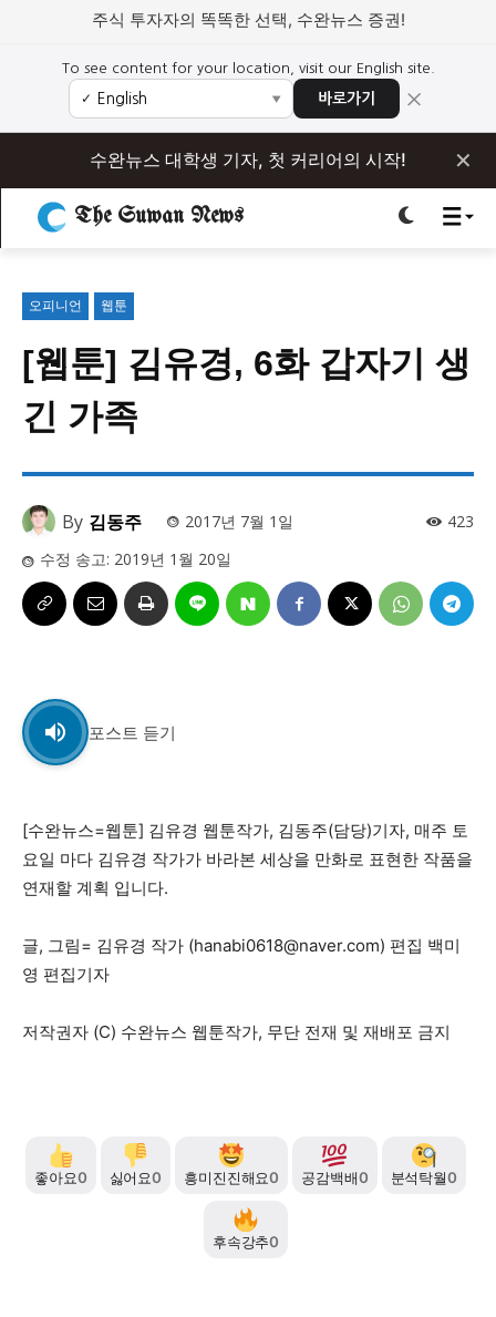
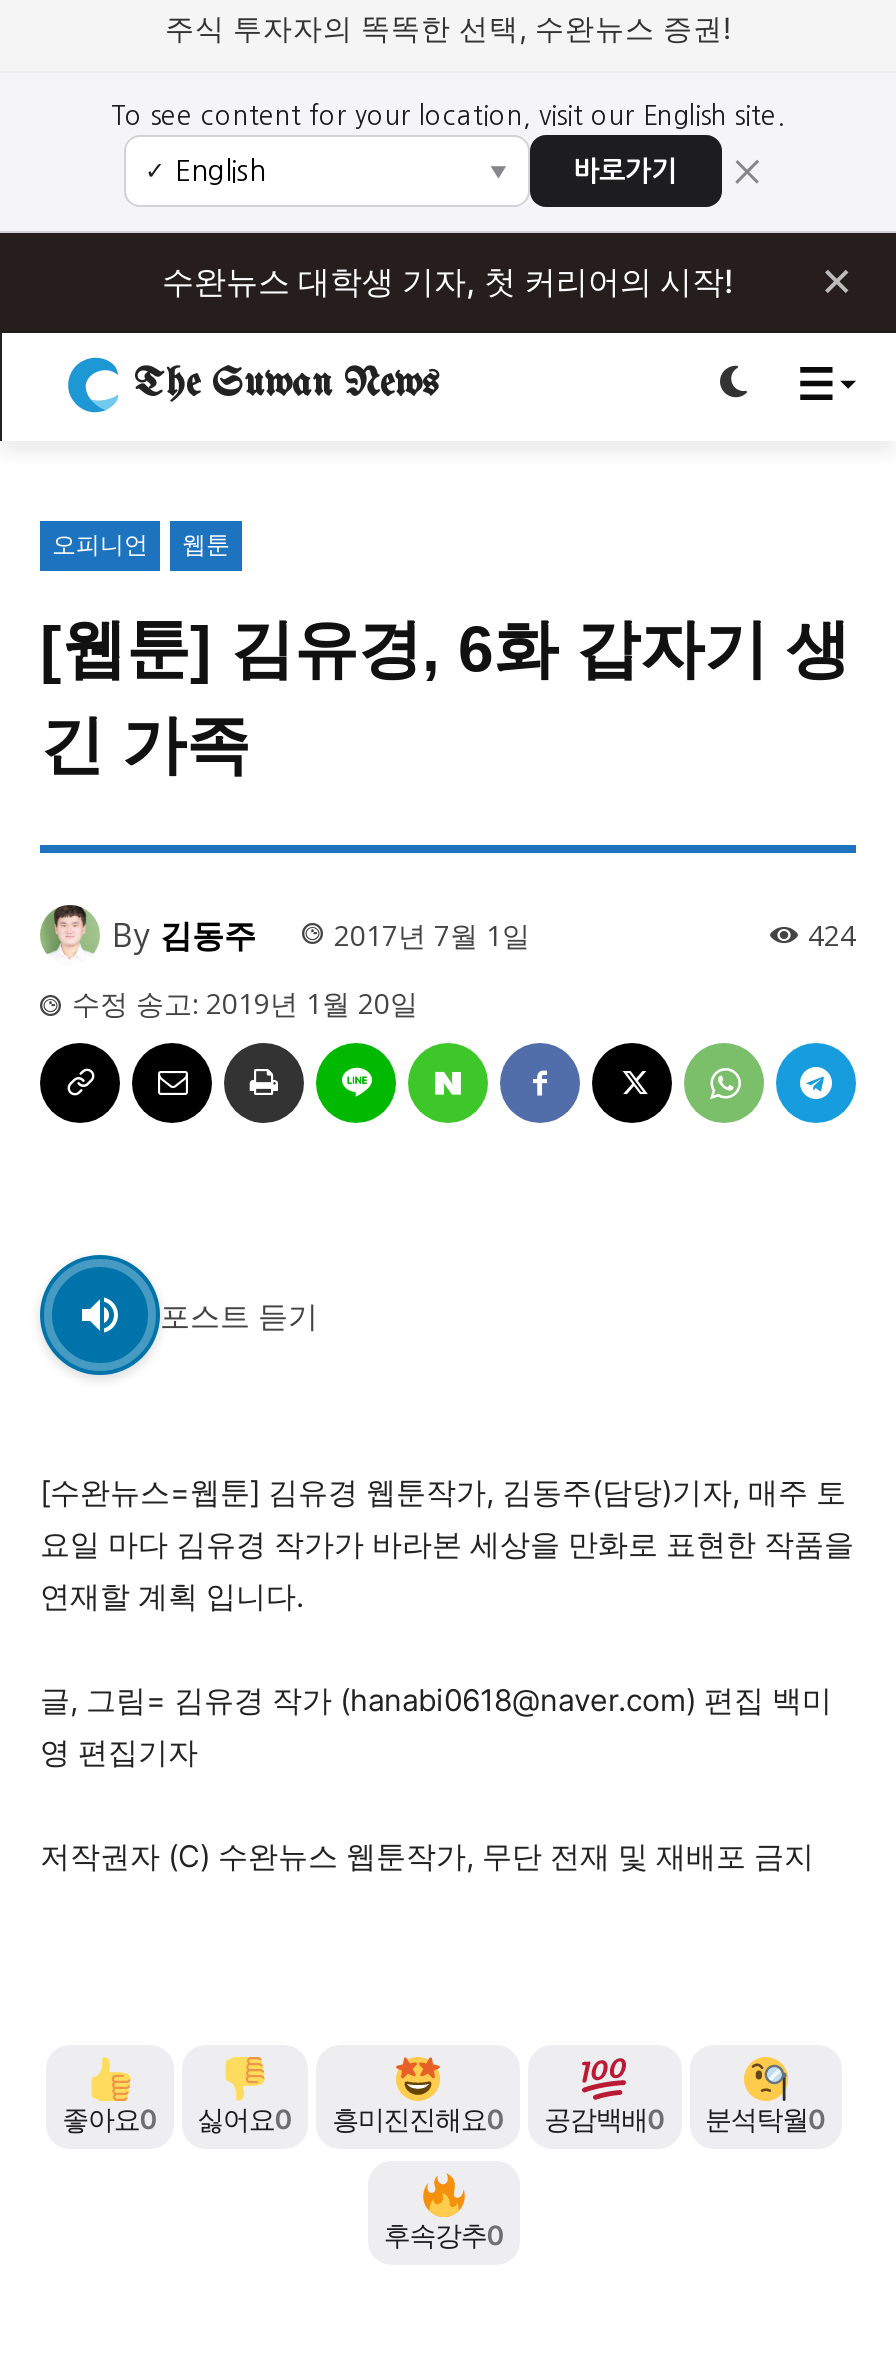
- 423
+ 424
